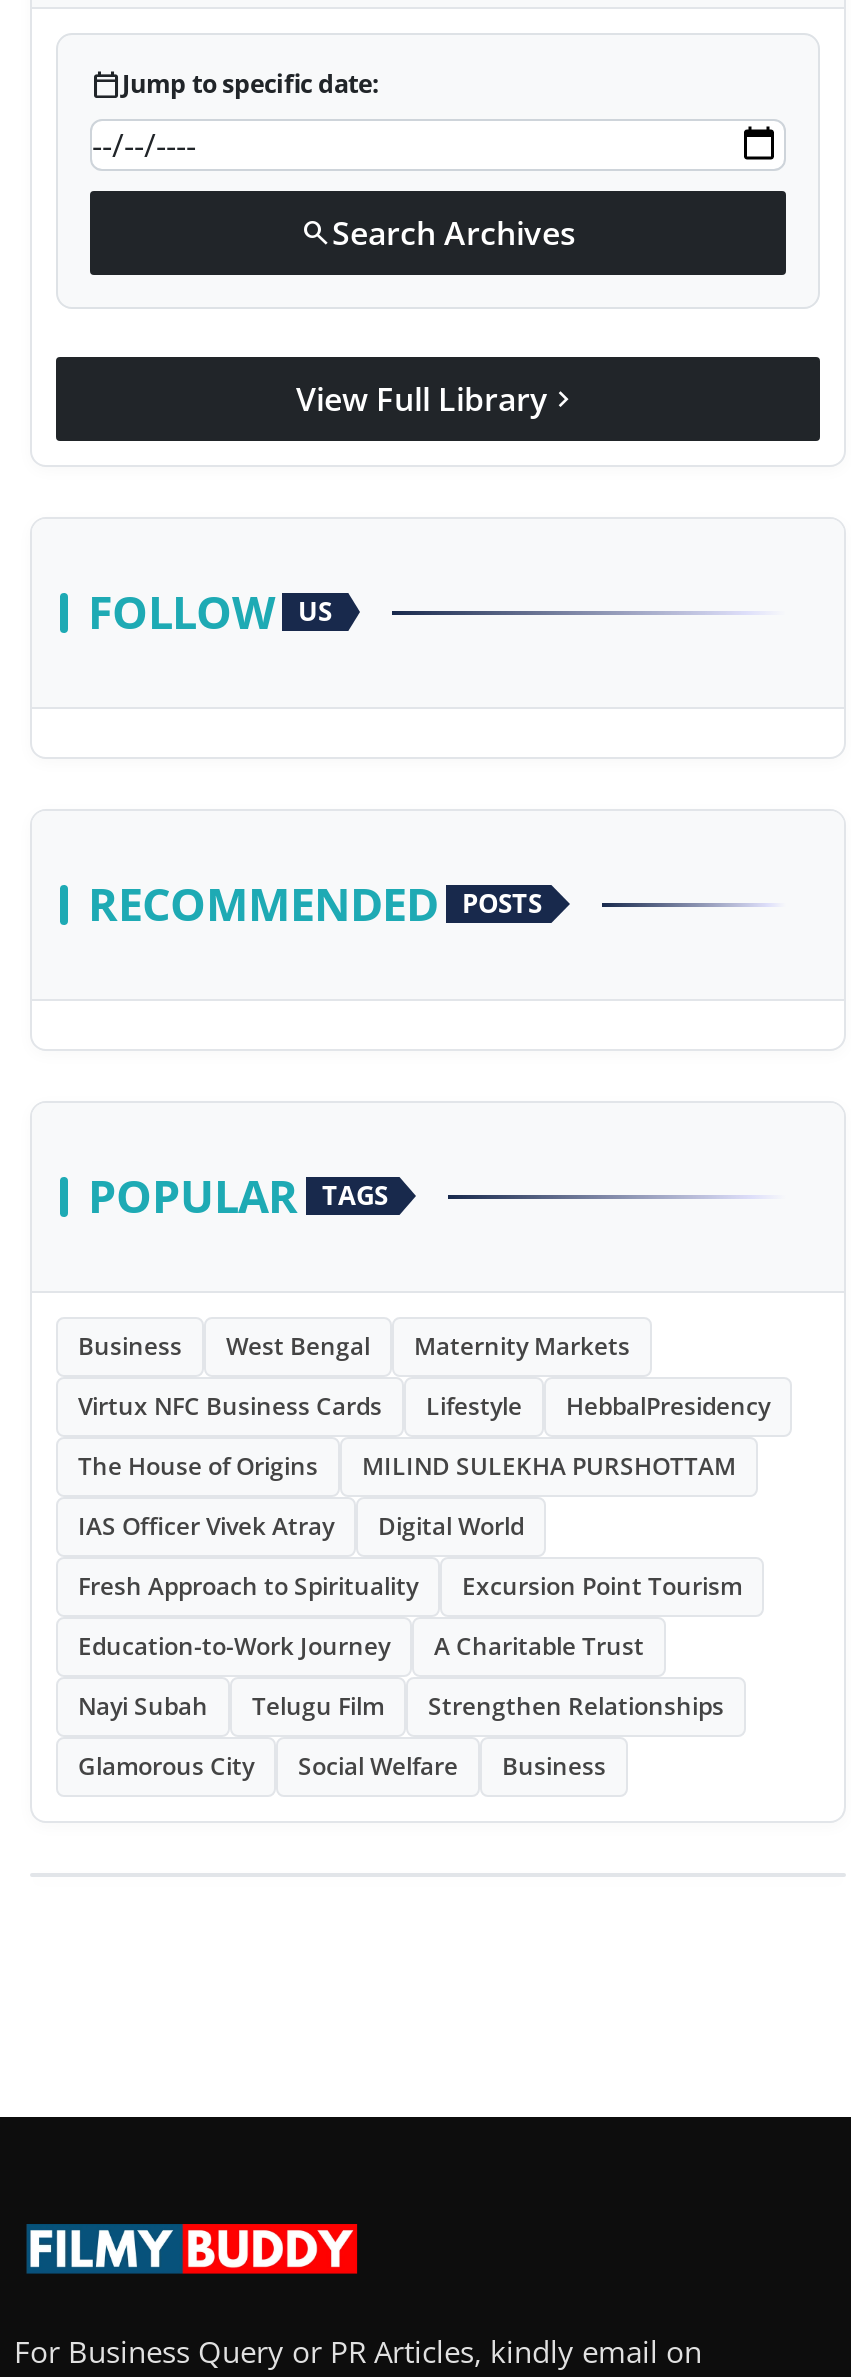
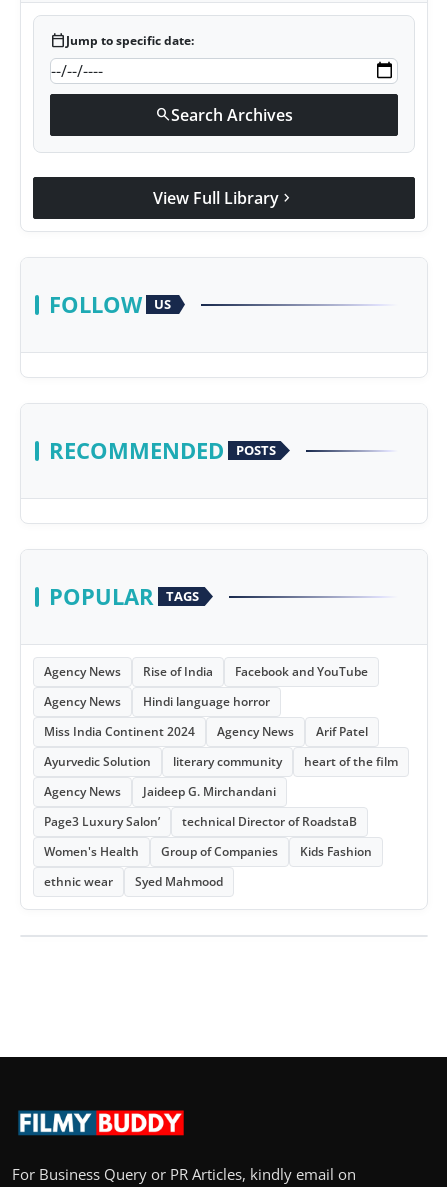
- Business
- West Bengal
- Maternity Markets
+ Agency News
+ Rise of India
+ Facebook and YouTube

- Virtux NFC Business Cards
- Lifestyle
- HebbalPresidency
+ Agency News
+ Hindi language horror

- The House of Origins
- MILIND SULEKHA PURSHOTTAM
+ Miss India Continent 2024
+ Agency News
+ Arif Patel

- IAS Officer Vivek Atray
- Digital World
+ Ayurvedic Solution
+ literary community
+ heart of the film

- Fresh Approach to Spirituality
- Excursion Point Tourism
+ Agency News
+ Jaideep G. Mirchandani

- Education-to-Work Journey
- A Charitable Trust
+ Page3 Luxury Salon’
+ technical Director of RoadstaB

- Nayi Subah
- Telugu Film
- Strengthen Relationships
+ Women's Health
+ Group of Companies
+ Kids Fashion

- Glamorous City
- Social Welfare
- Business
+ ethnic wear
+ Syed Mahmood
